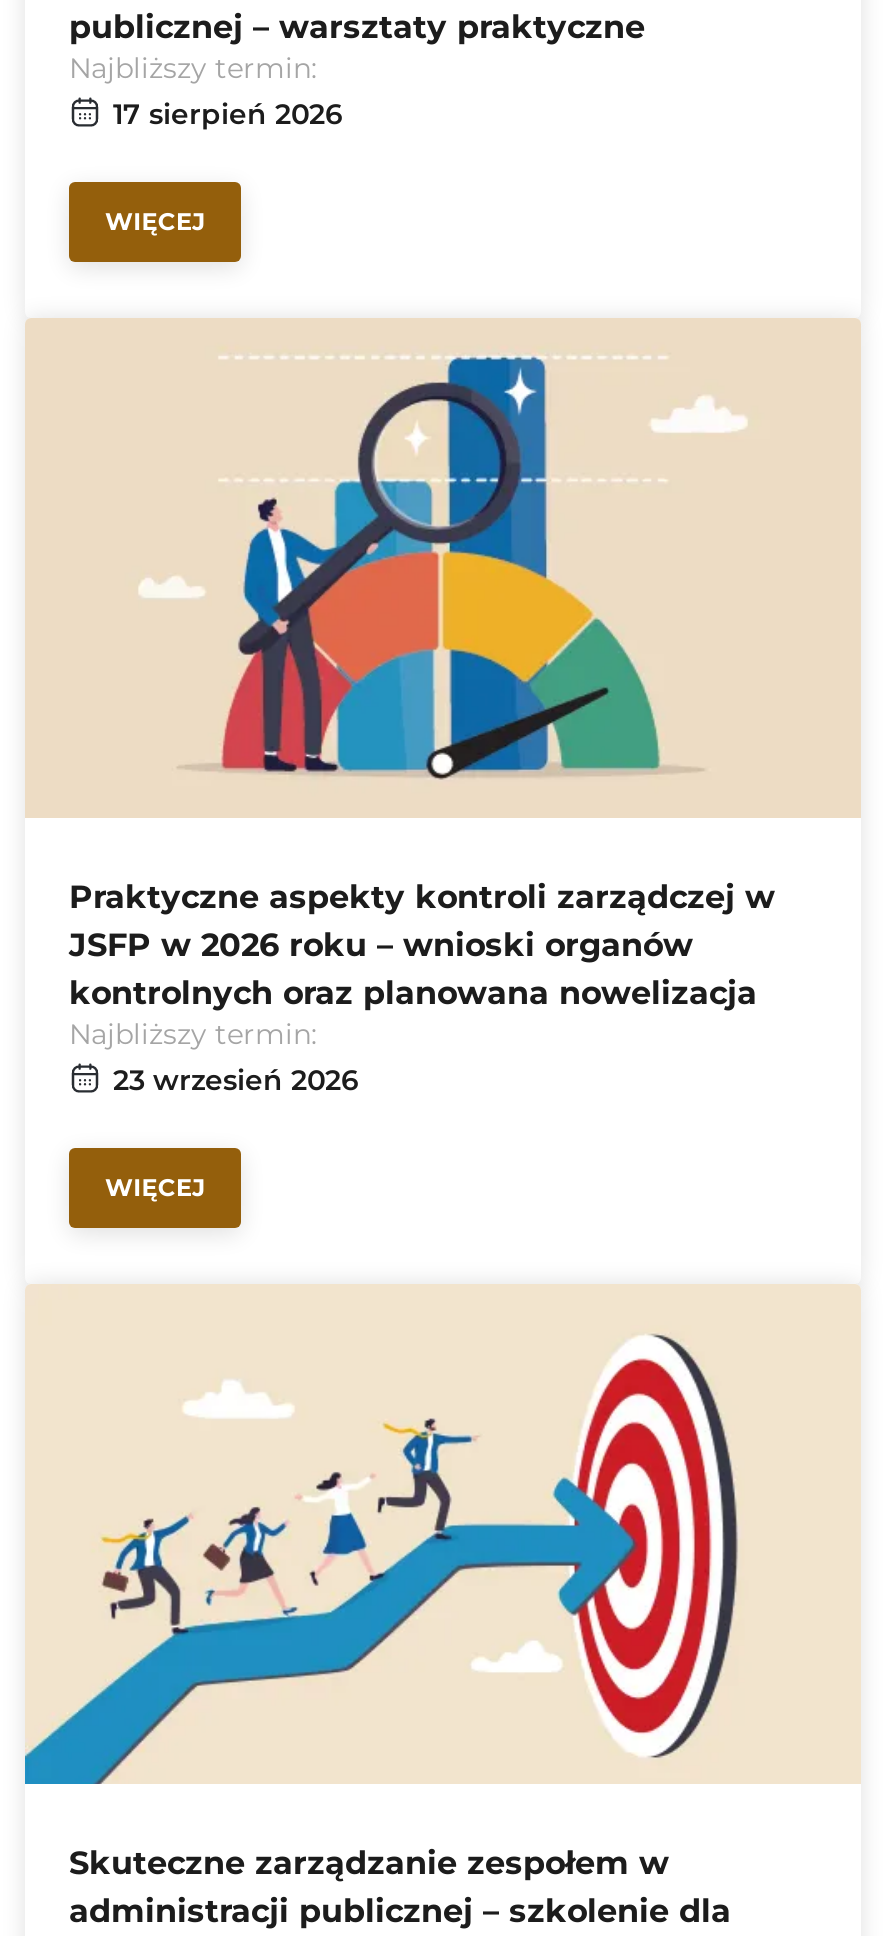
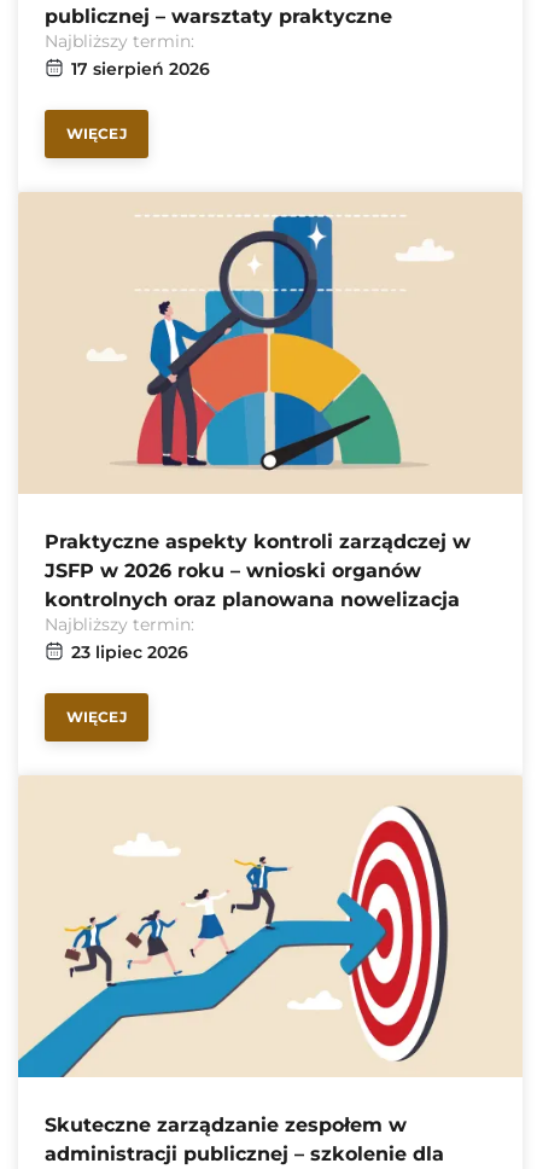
- 23 wrzesień 2026
+ 23 lipiec 2026
